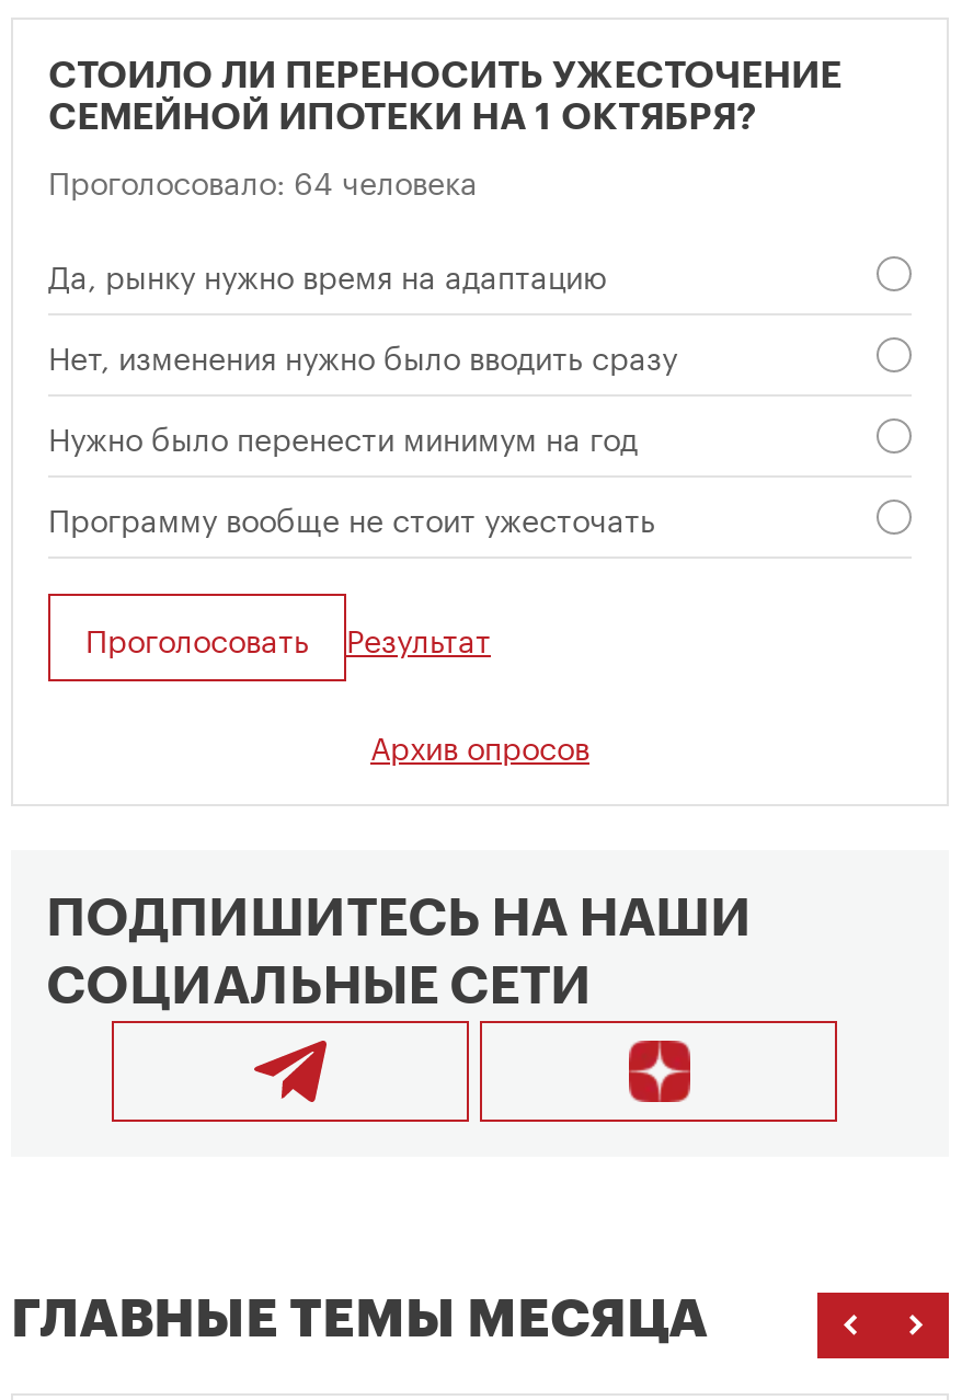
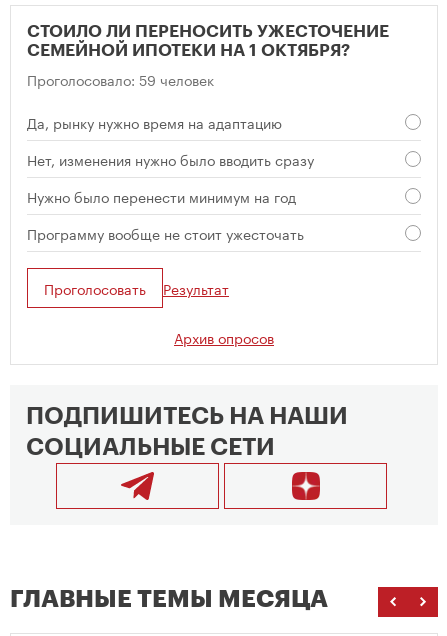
- Проголосовало: 64 человека
+ Проголосовало: 59 человек
